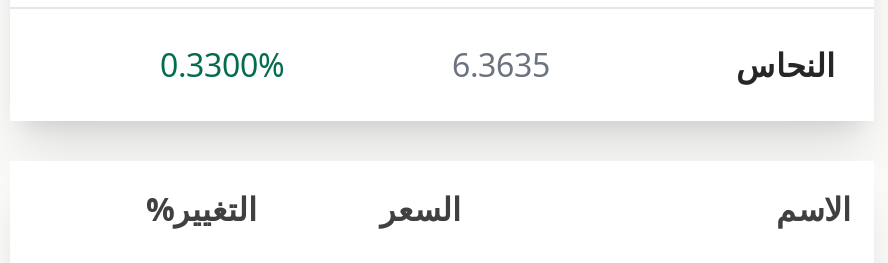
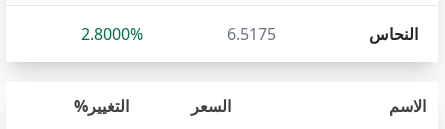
- 0.3300%
+ 2.8000%

- 6.3635
+ 6.5175
